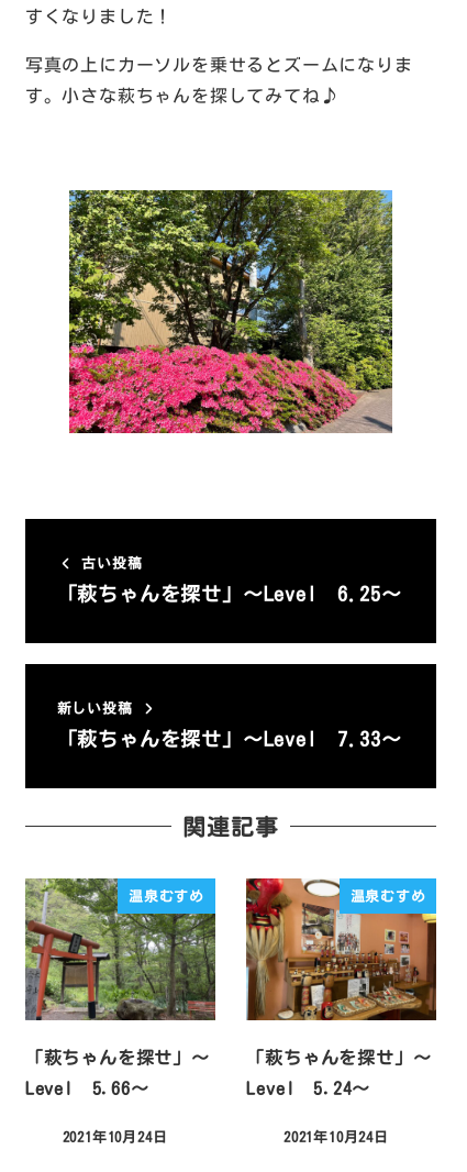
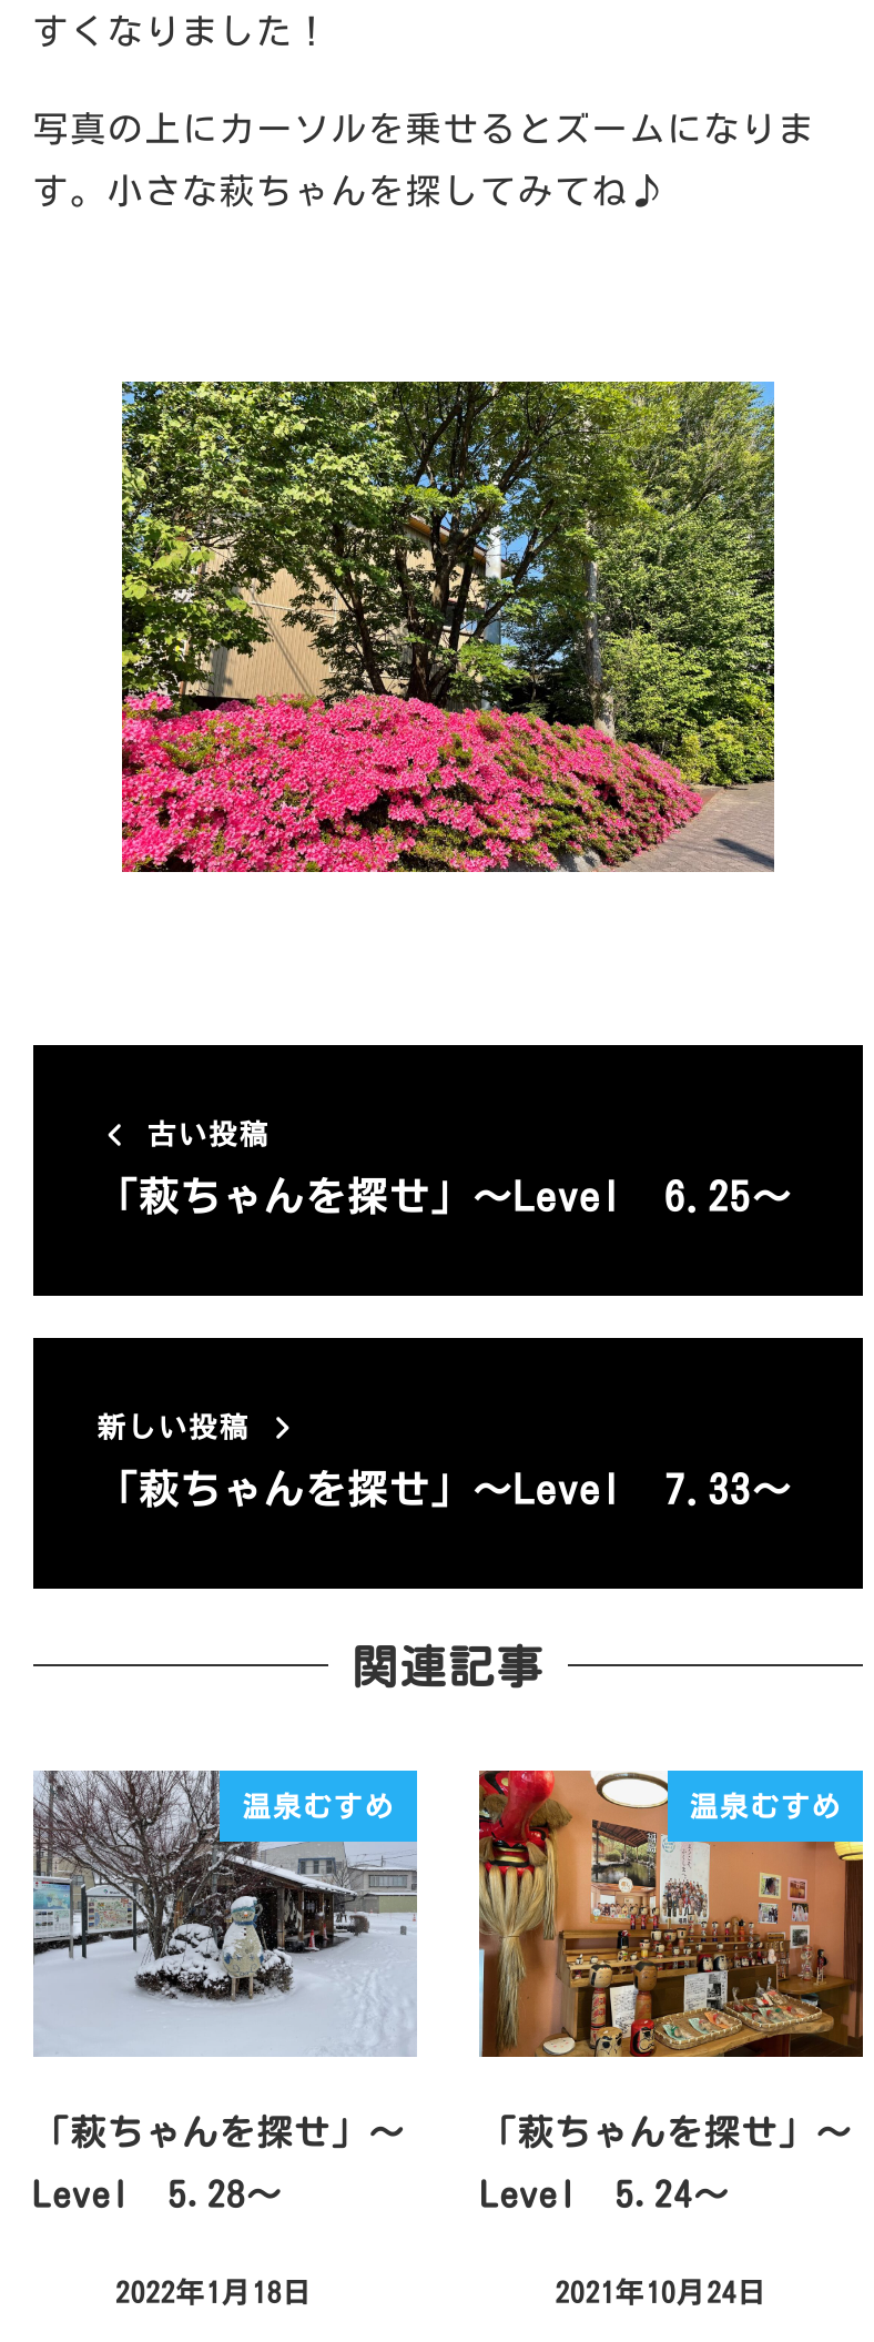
- [image]
+ [image]

- Level 5.66～
+ Level 5.28～

- 2021年10月24日
+ 2022年1月18日
